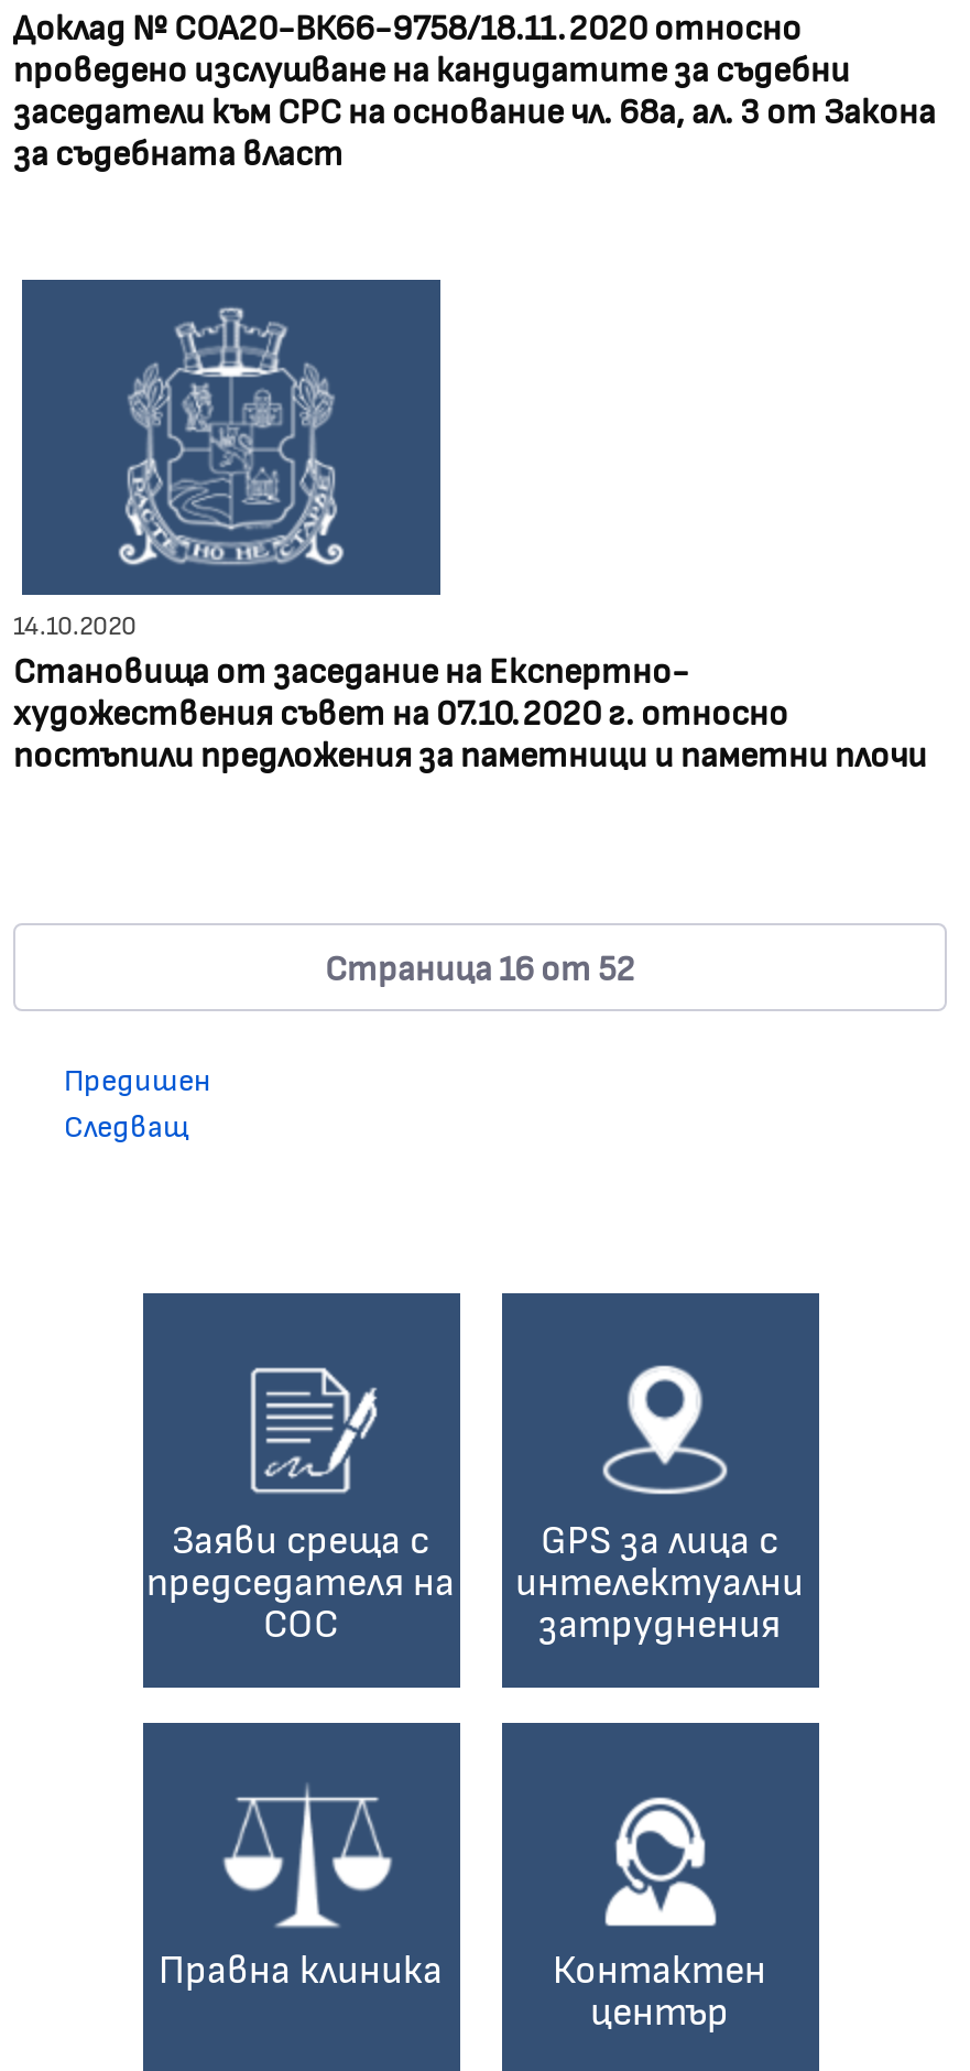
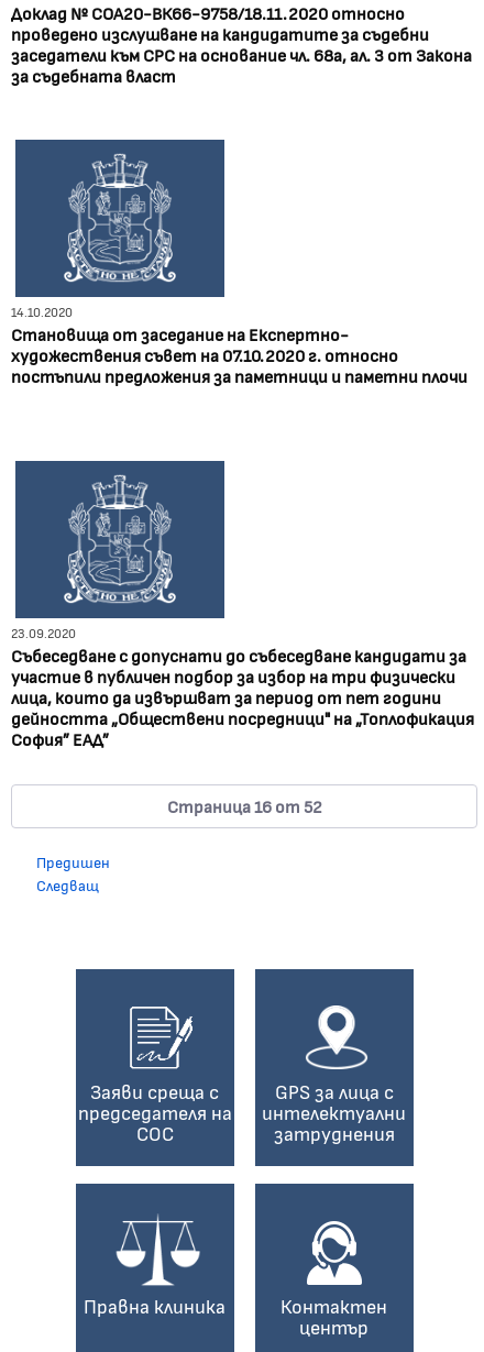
+ 23.09.2020
+ Събеседване с допуснати до събеседване кандидати за
+ участие в публичен подбор за избор на три физически
+ лица, които да извършват за период от пет години
+ дейността „Обществени посредници" на „Топлофикация
+ София” ЕАД”
